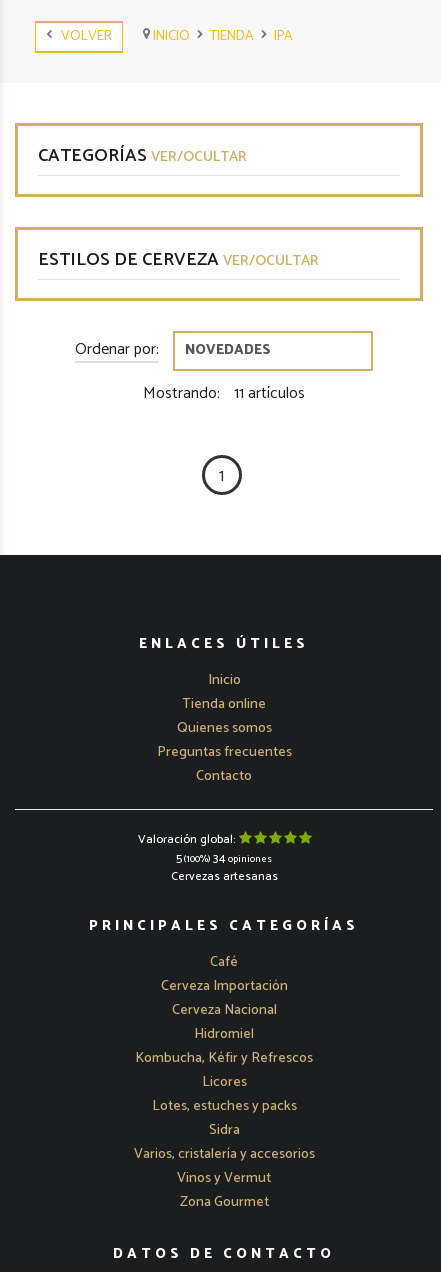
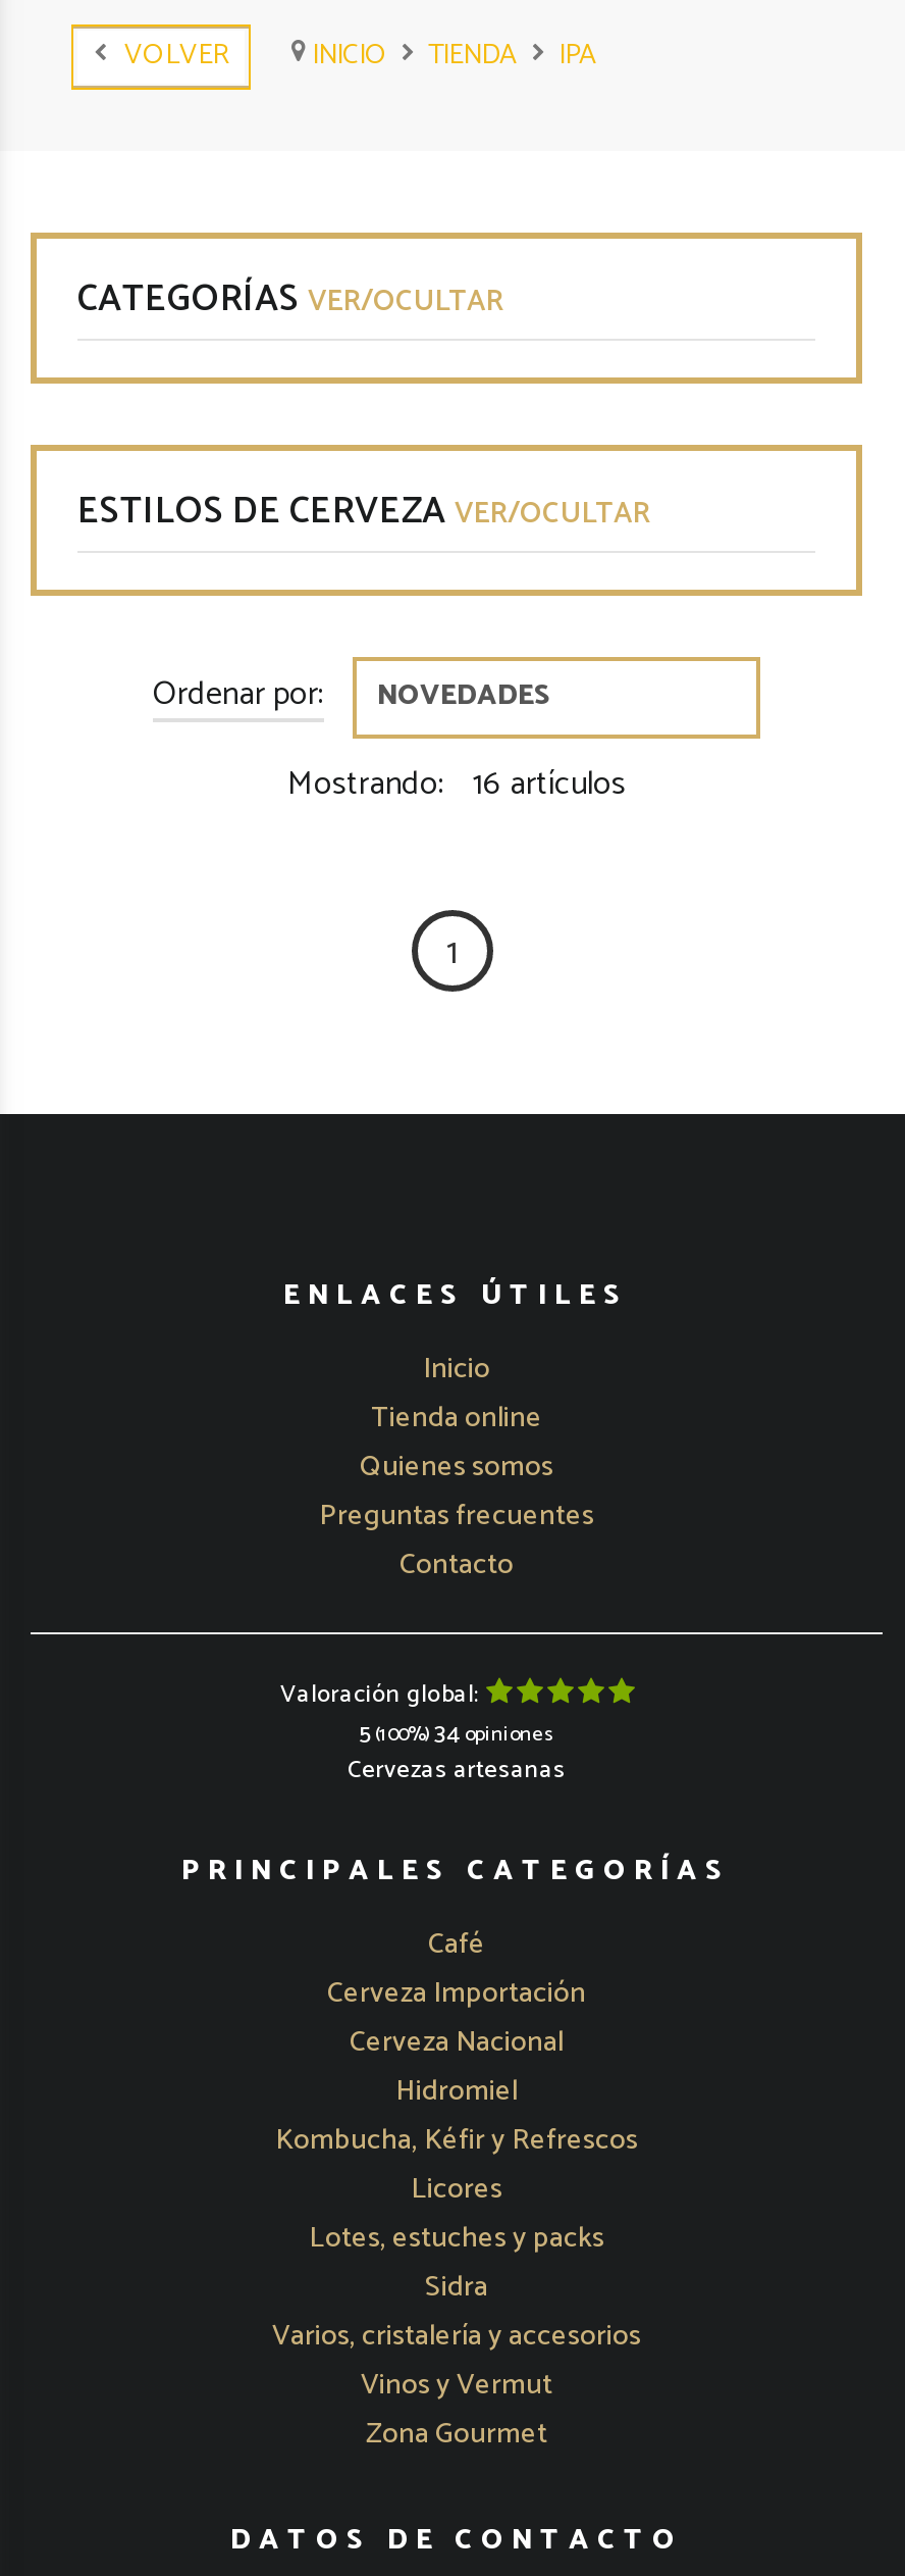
- Mostrando: 11 artículos
+ Mostrando: 16 artículos
